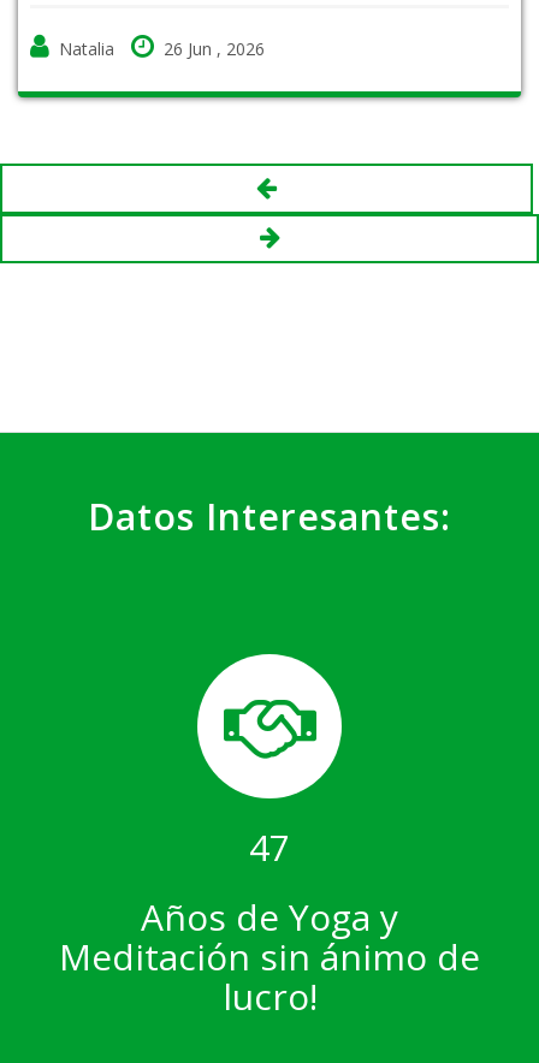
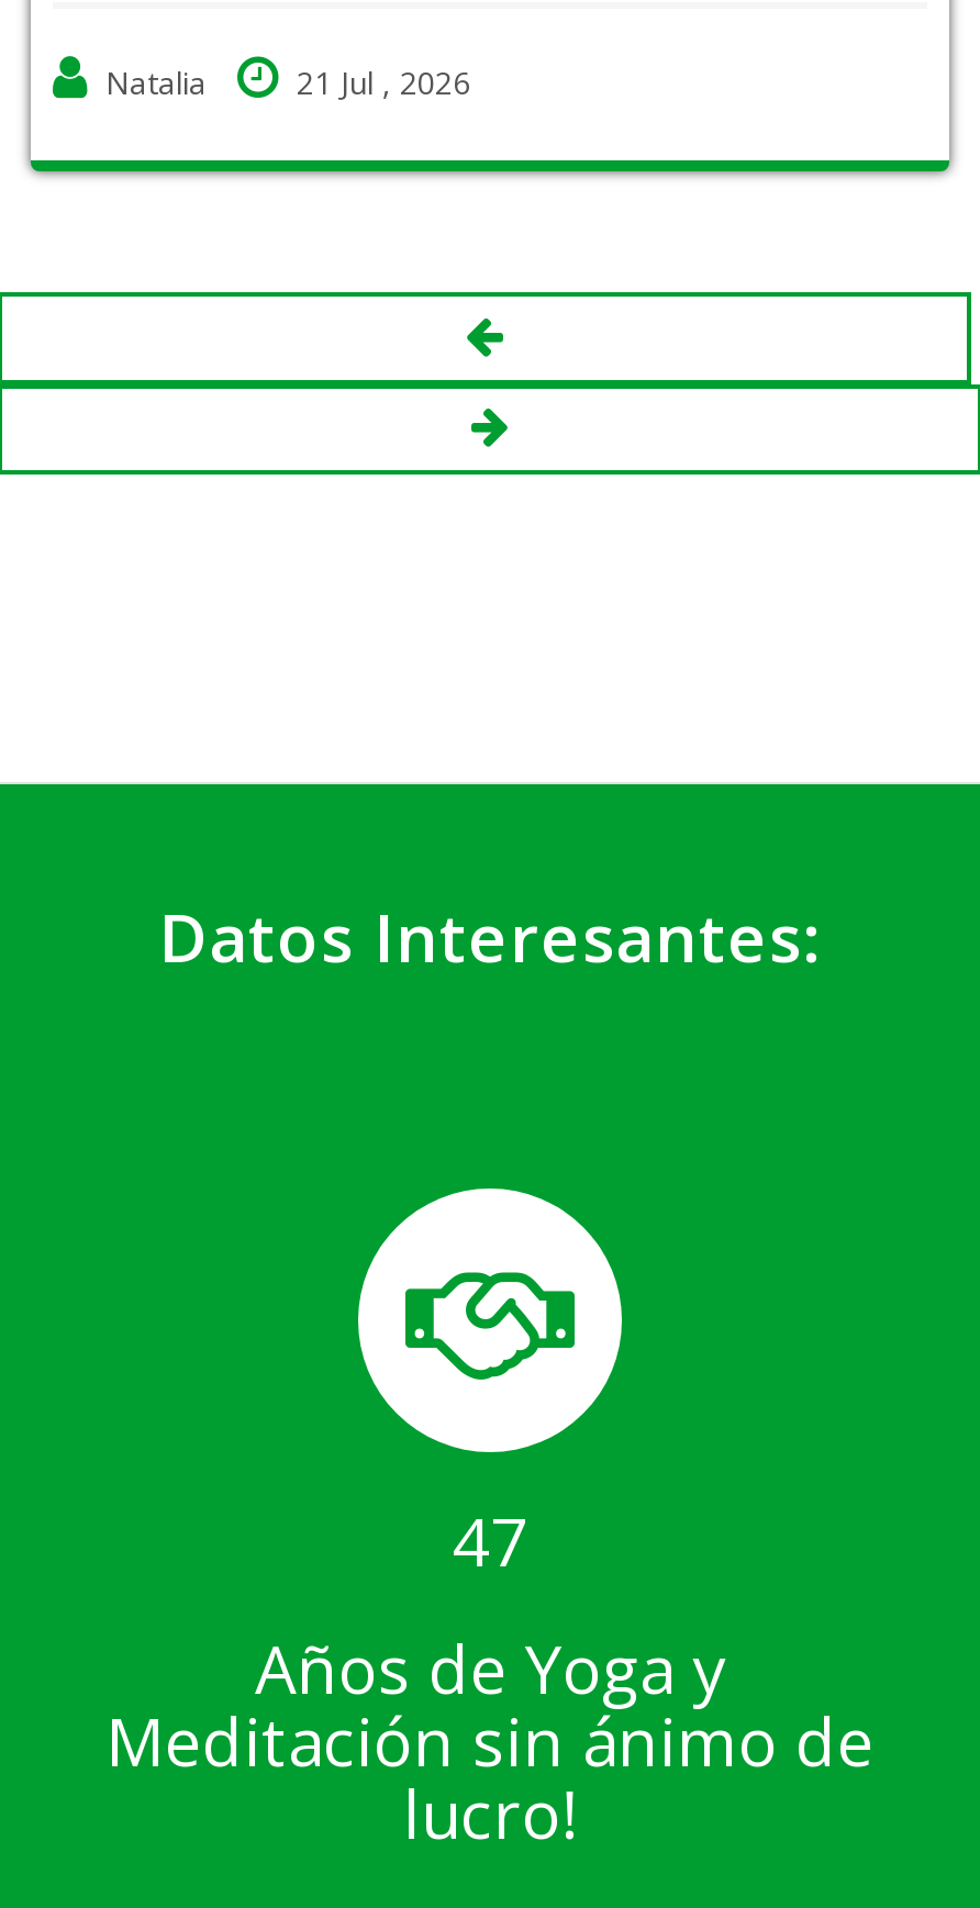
- 26 Jun , 2026
+ 21 Jul , 2026
